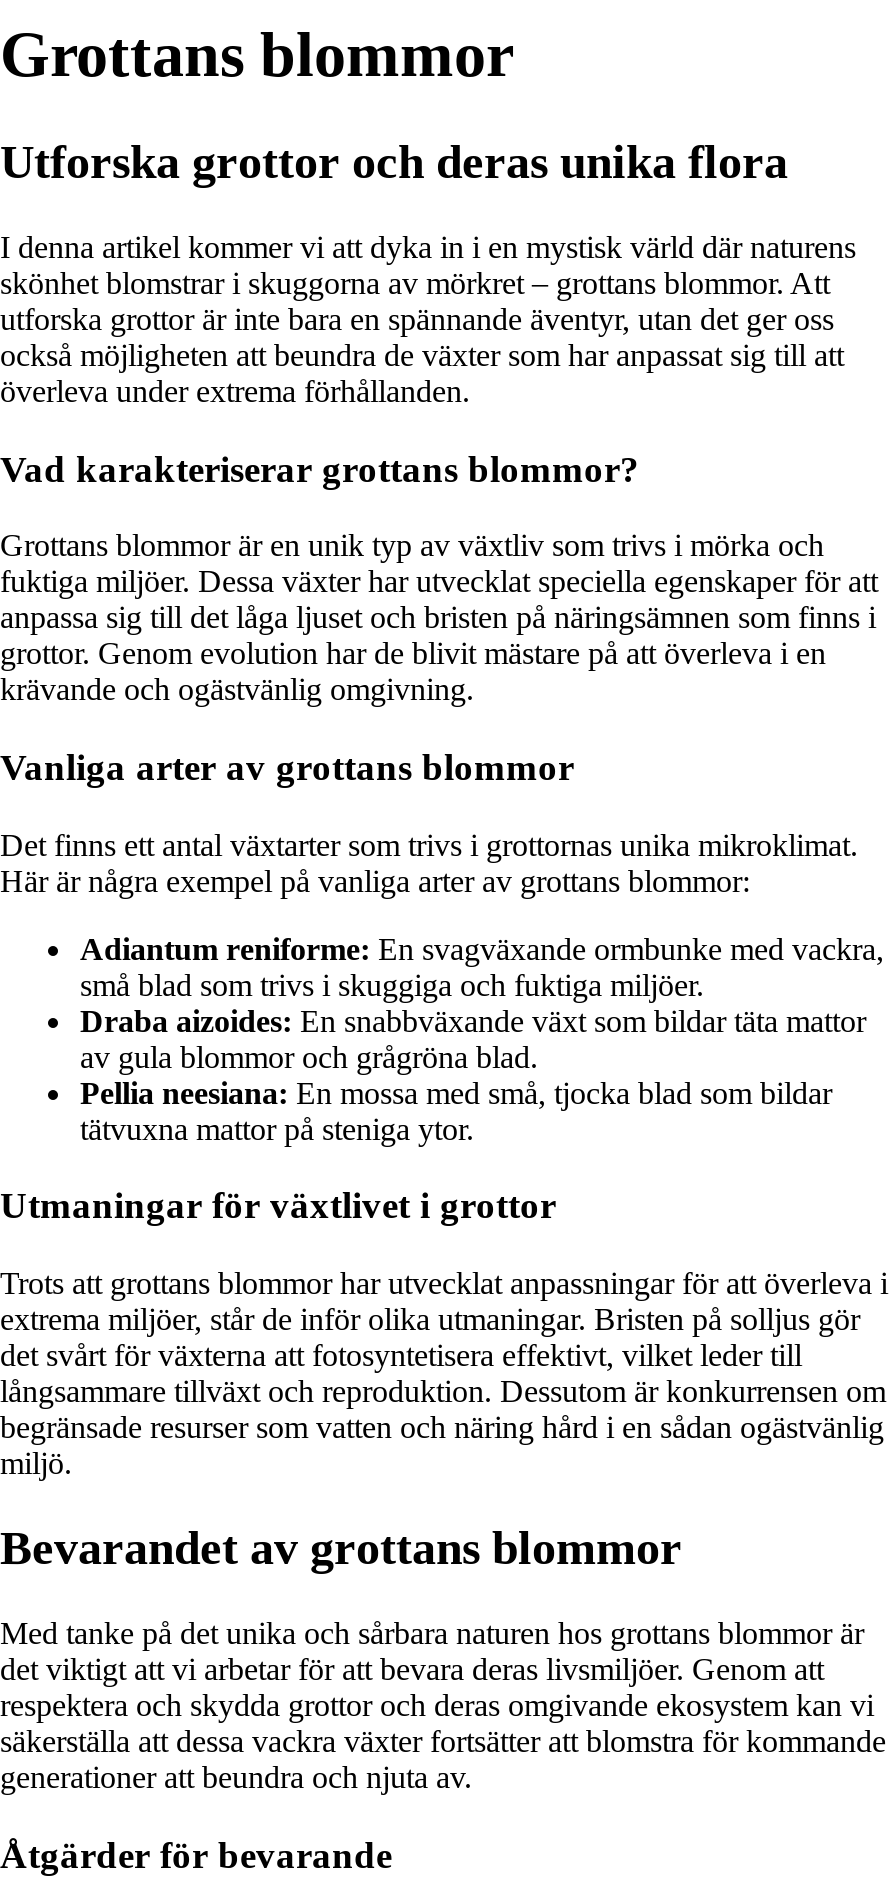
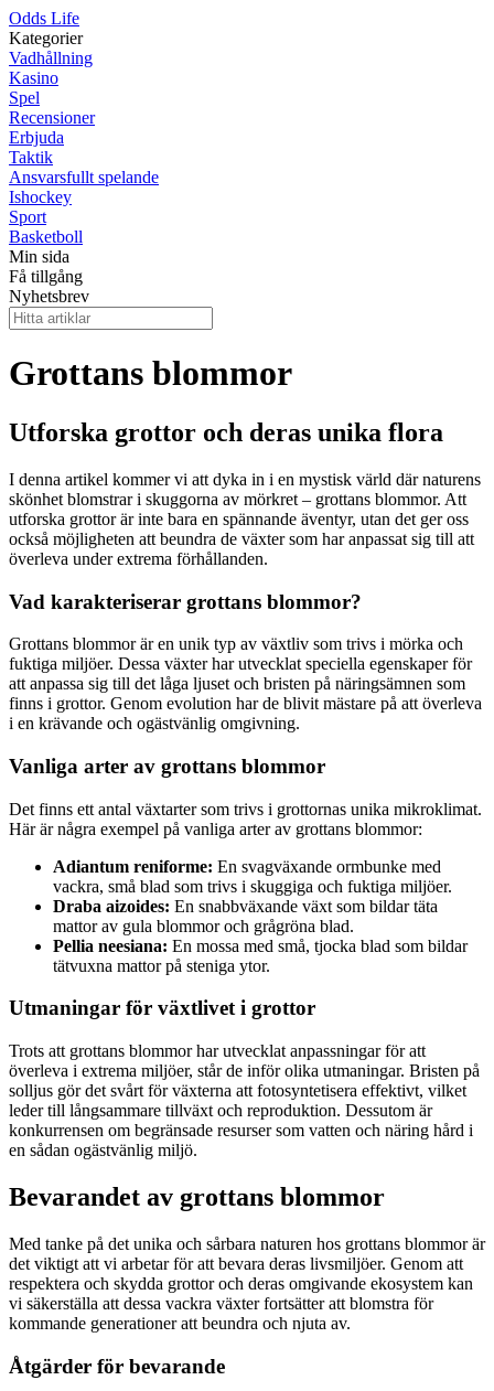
+ Odds Life
+ Kategorier
+ Vadhållning
+ Kasino
+ Spel
+ Recensioner
+ Erbjuda
+ Taktik
+ Ansvarsfullt spelande
+ Ishockey
+ Sport
+ Basketboll
+ Min sida
+ Få tillgång
+ Nyhetsbrev
